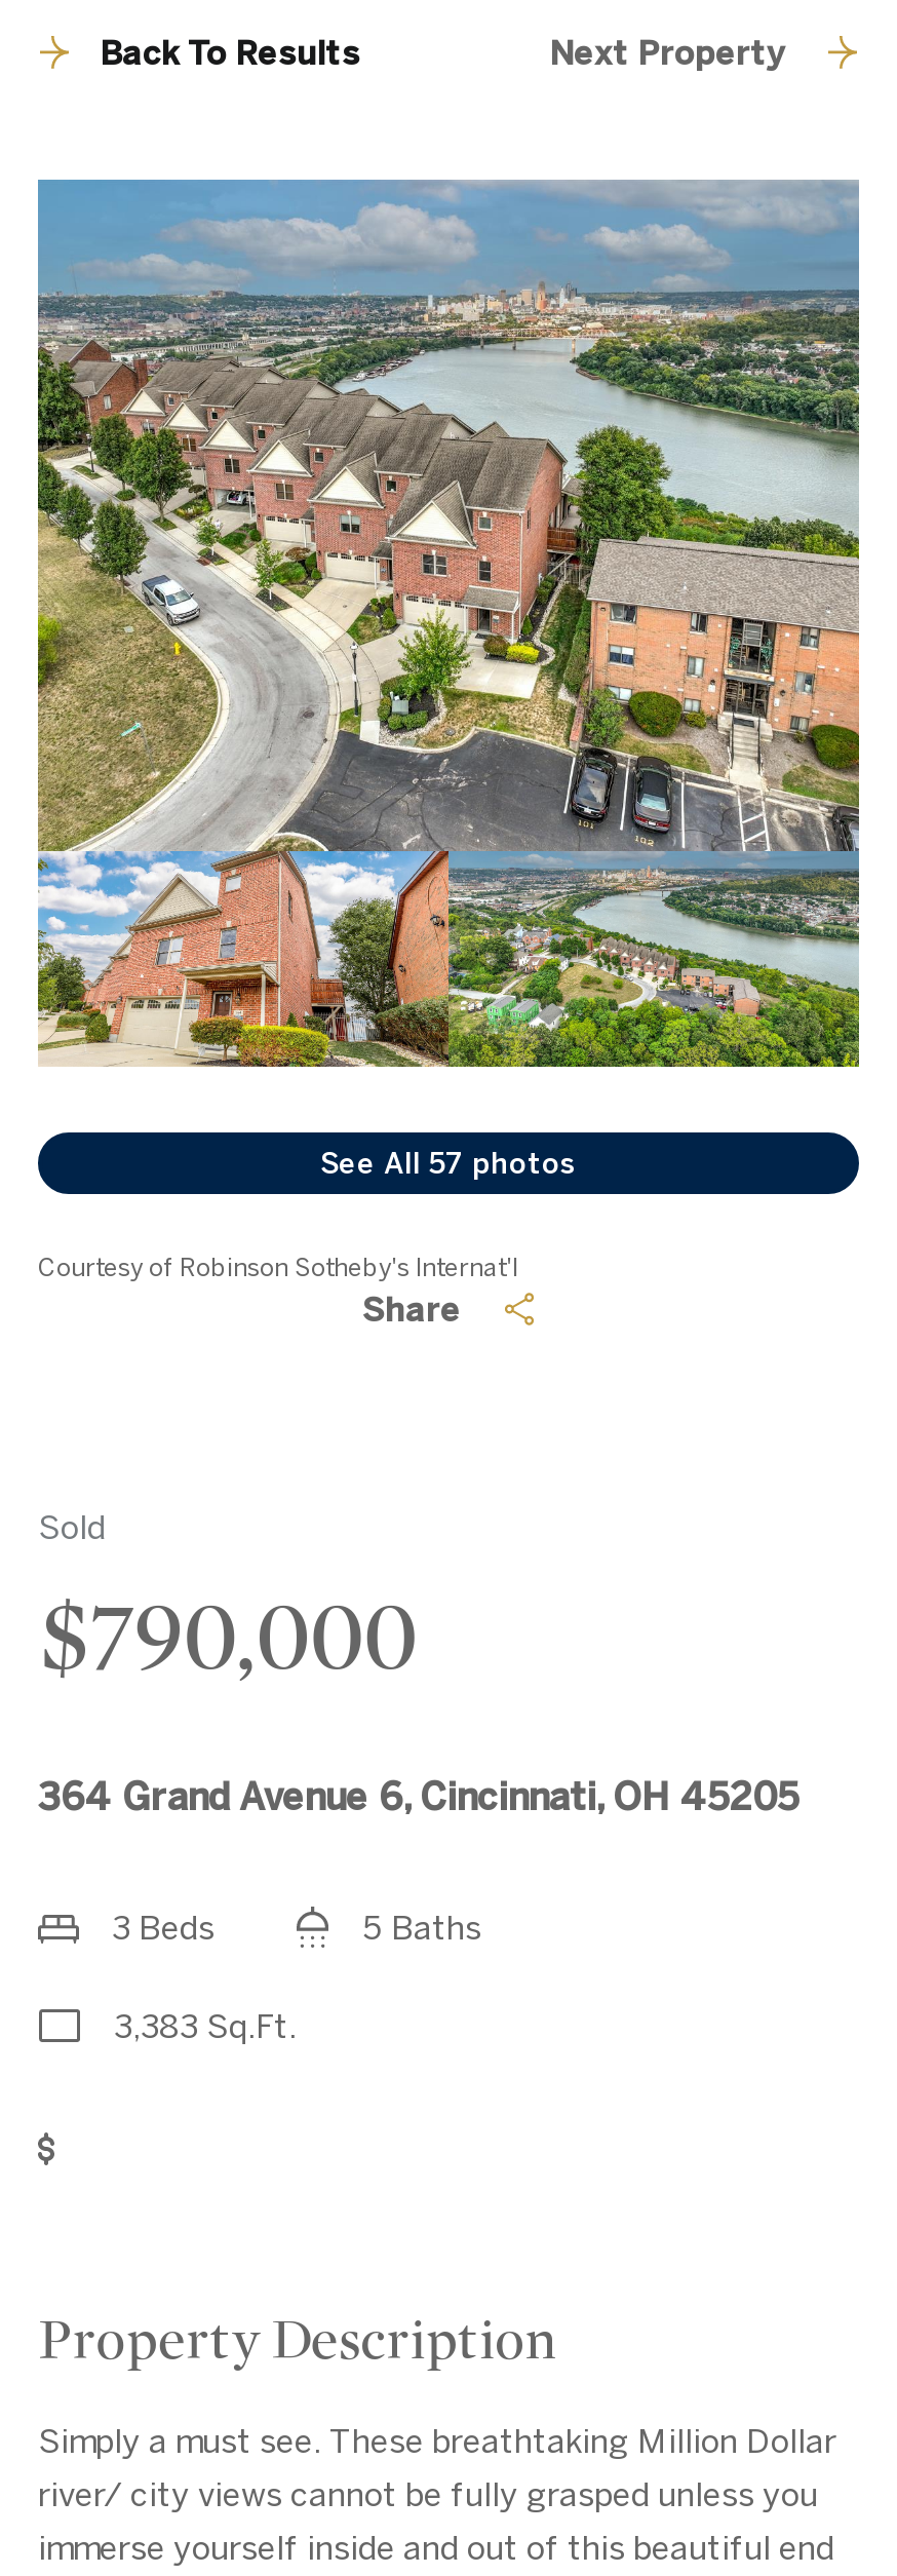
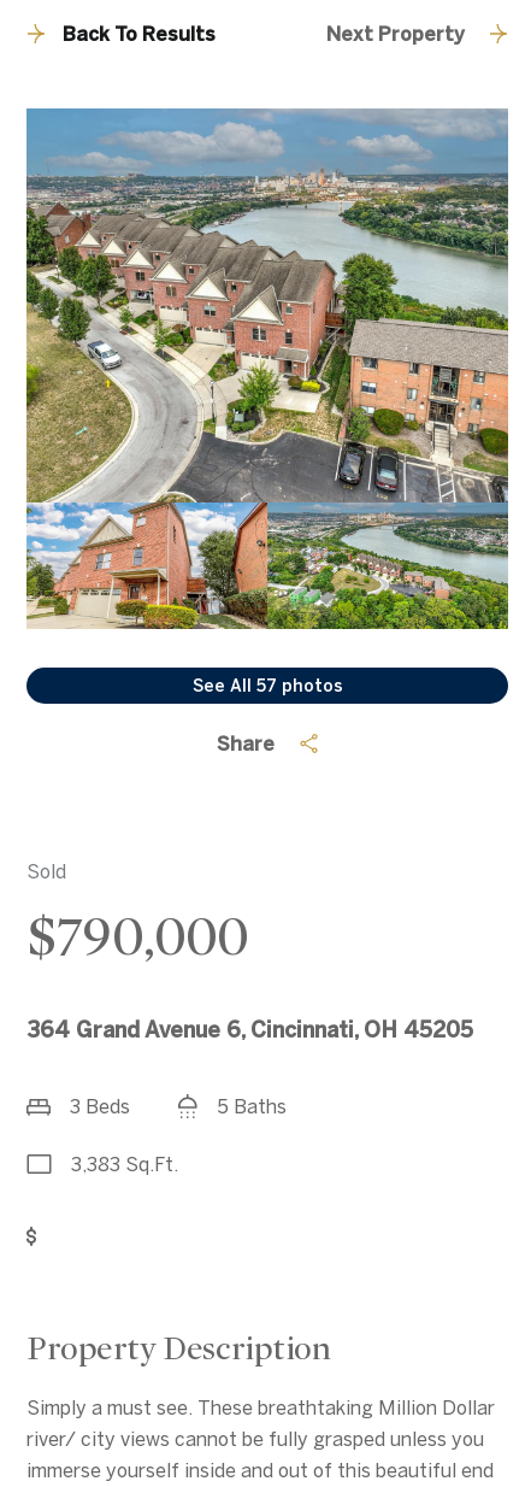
- Courtesy of Robinson Sotheby's Internat'l
